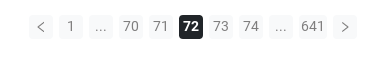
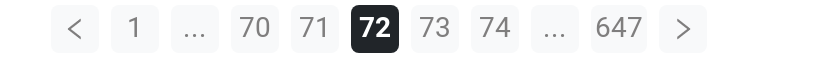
- 641
+ 647
